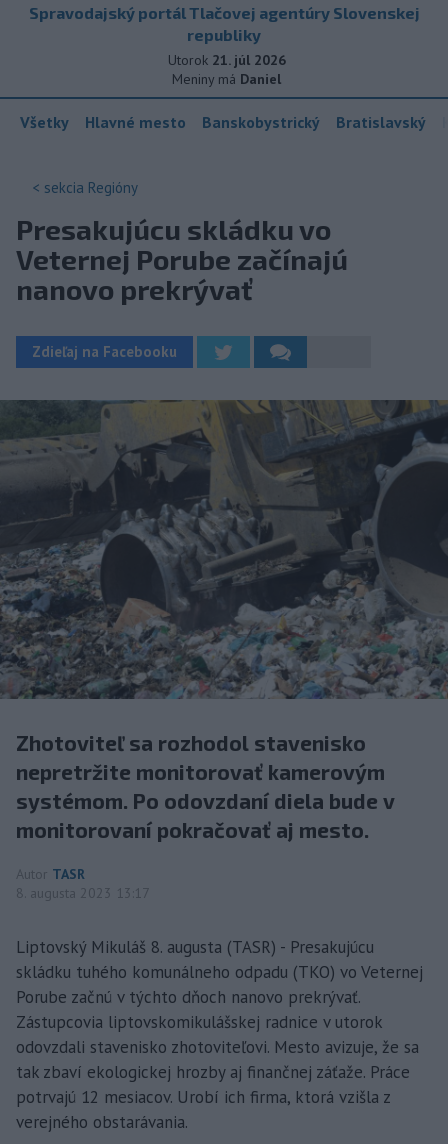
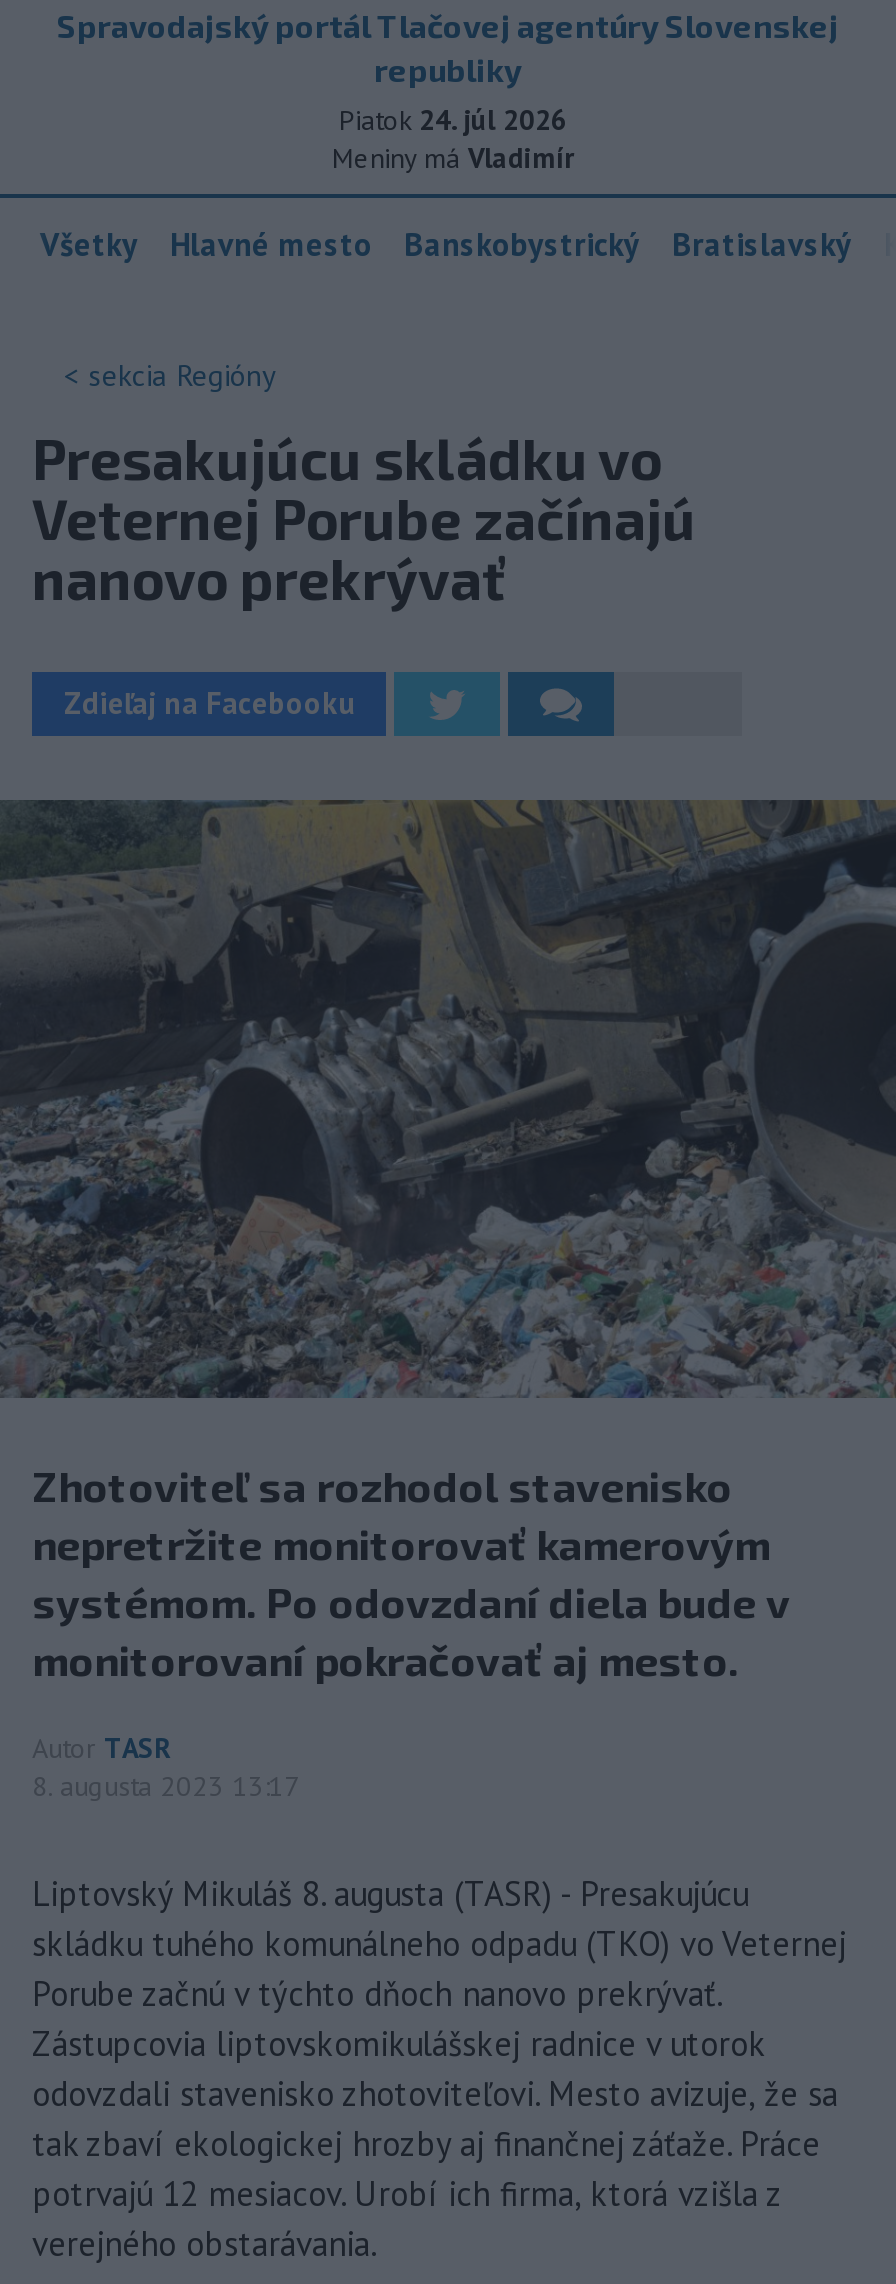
- Utorok 21. júl 2026
+ Piatok 24. júl 2026

- Meniny má Daniel
+ Meniny má Vladimír
